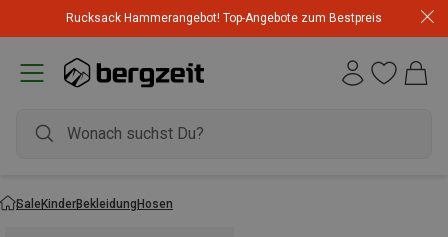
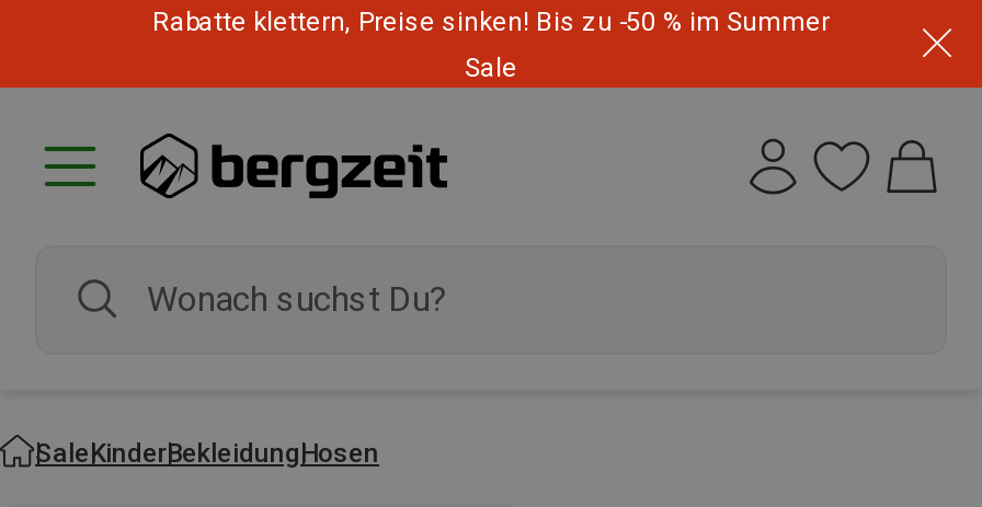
- Rucksack Hammerangebot! Top-Angebote zum Bestpreis
+ Rabatte klettern, Preise sinken! Bis zu -50 % im Summer
+ Sale
